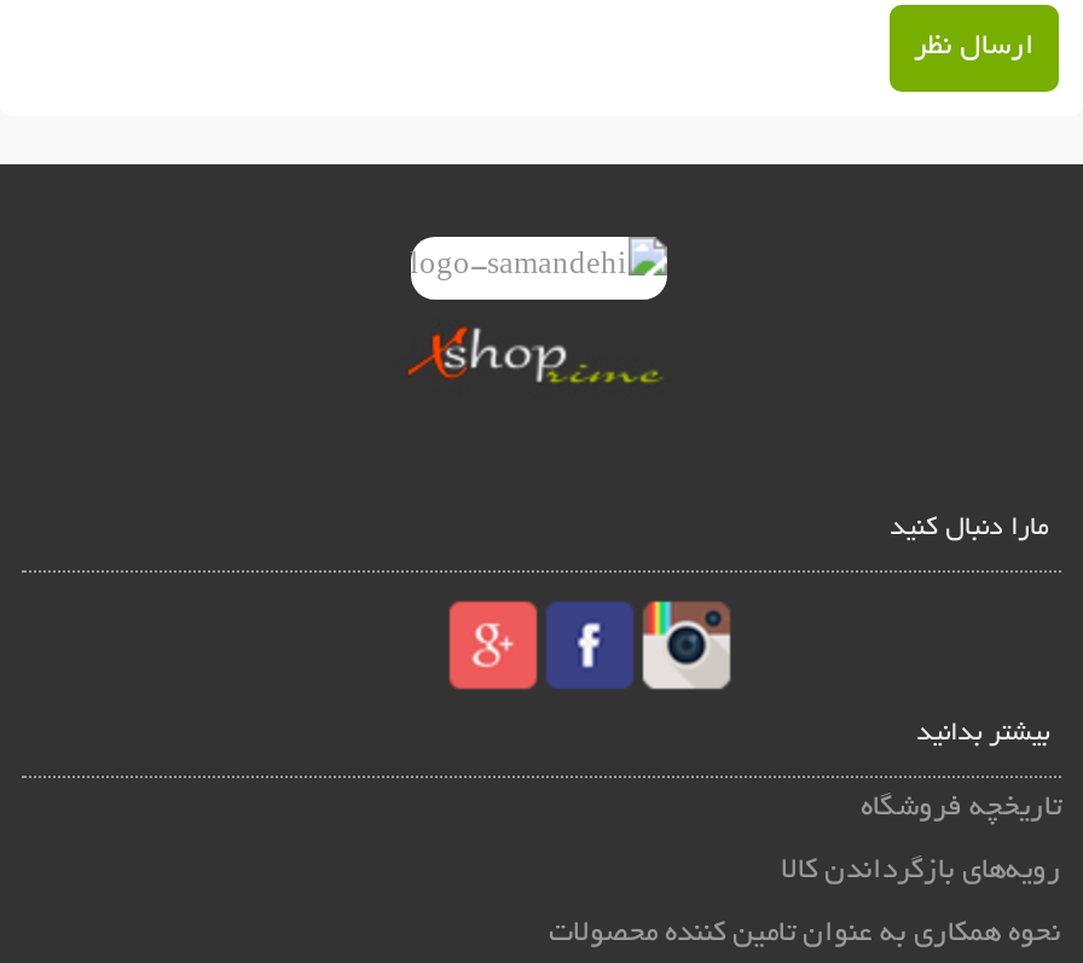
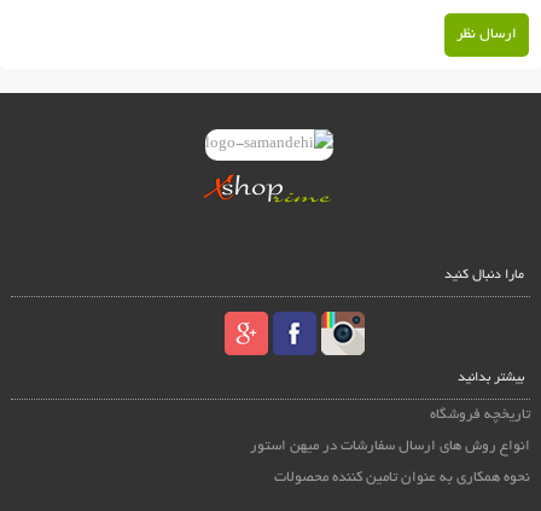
- رویه‌های بازگرداندن کالا
+ انواع روش های ارسال سفارشات در میهن استور
